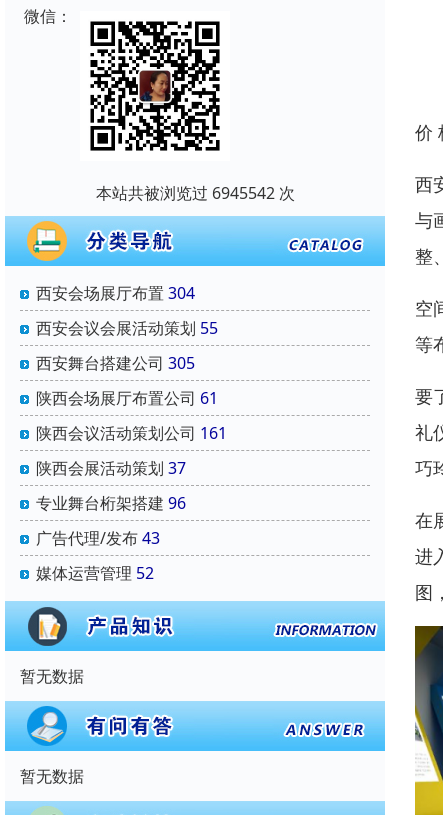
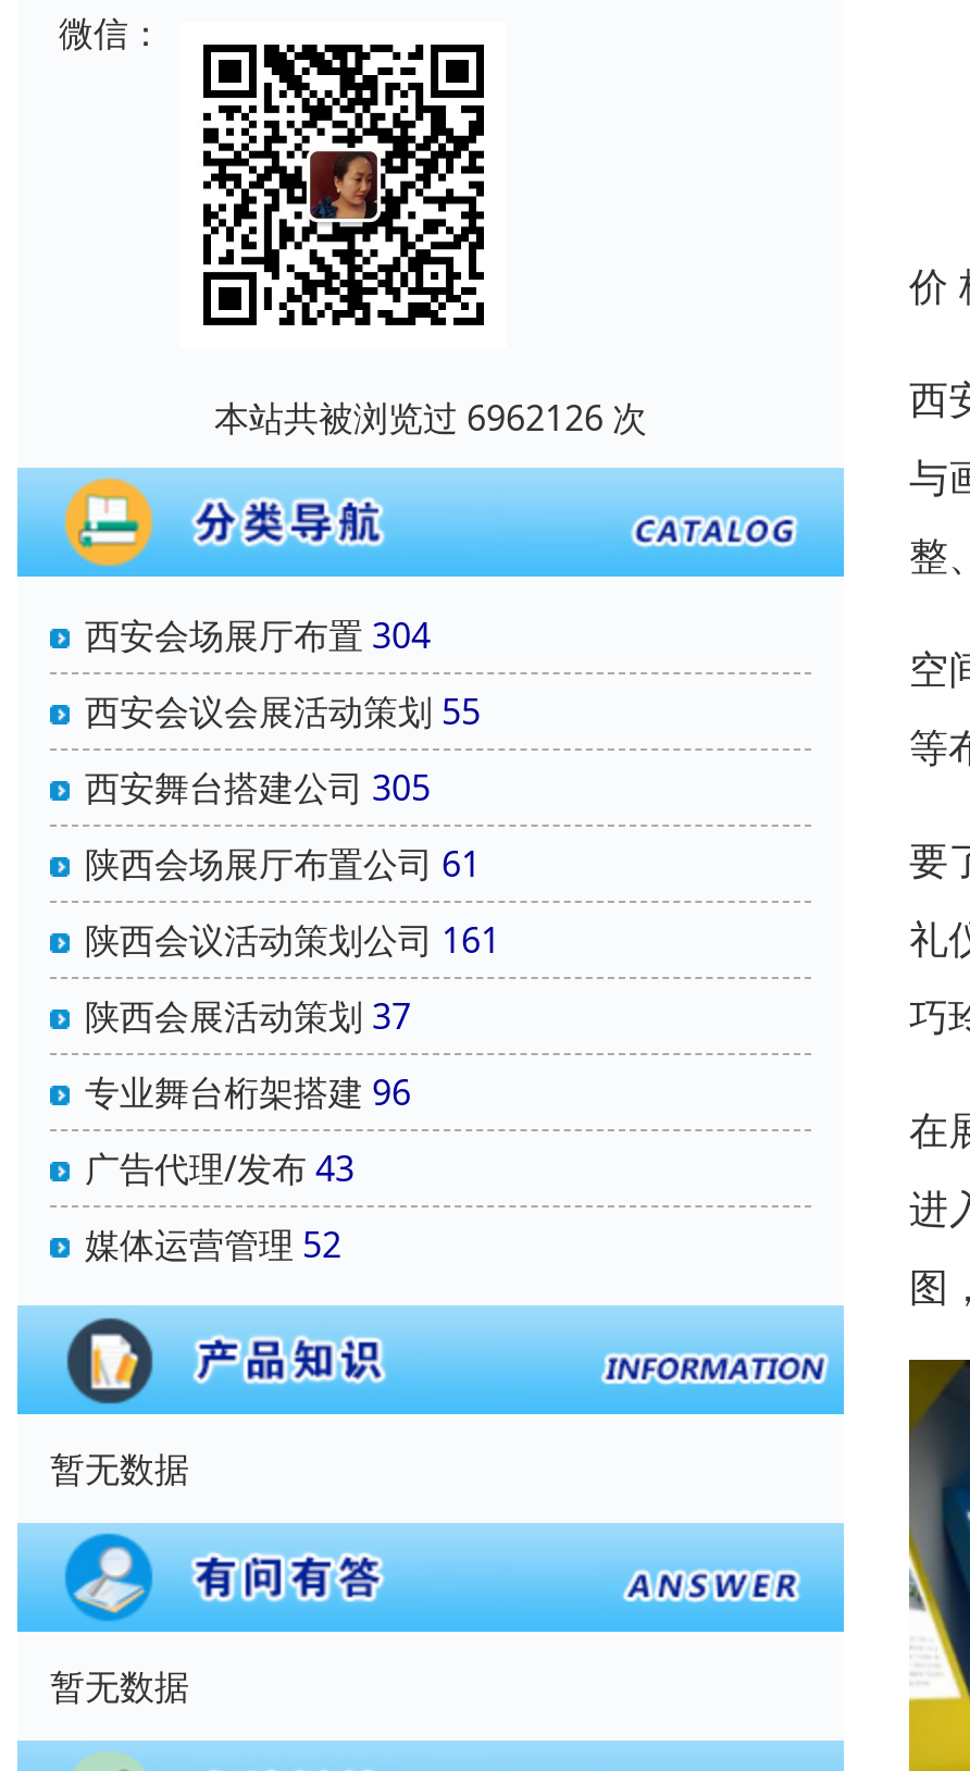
- 本站共被浏览过 6945542 次
+ 本站共被浏览过 6962126 次
